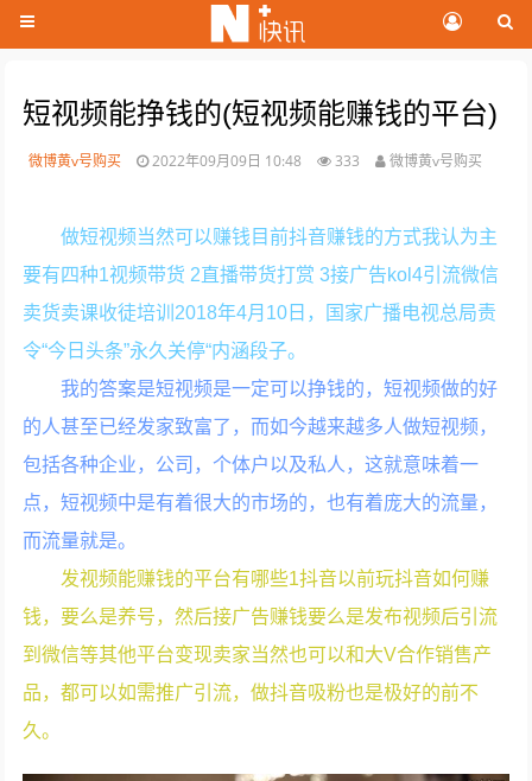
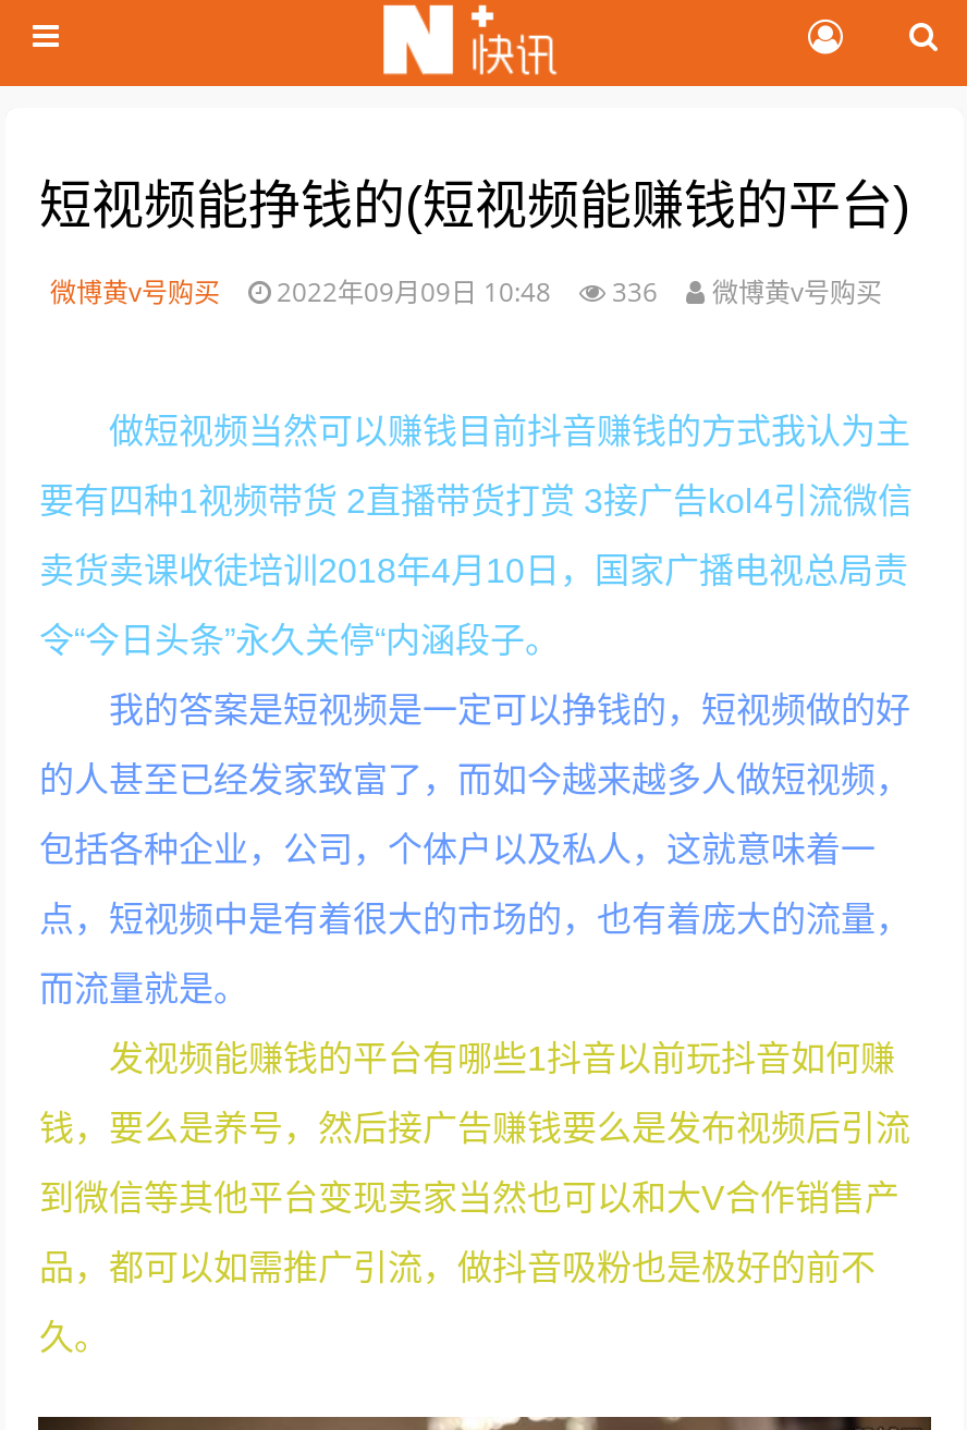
- 微博黄v号购买 2022年09月09日 10:48 333 微博黄v号购买
+ 微博黄v号购买 2022年09月09日 10:48 336 微博黄v号购买
